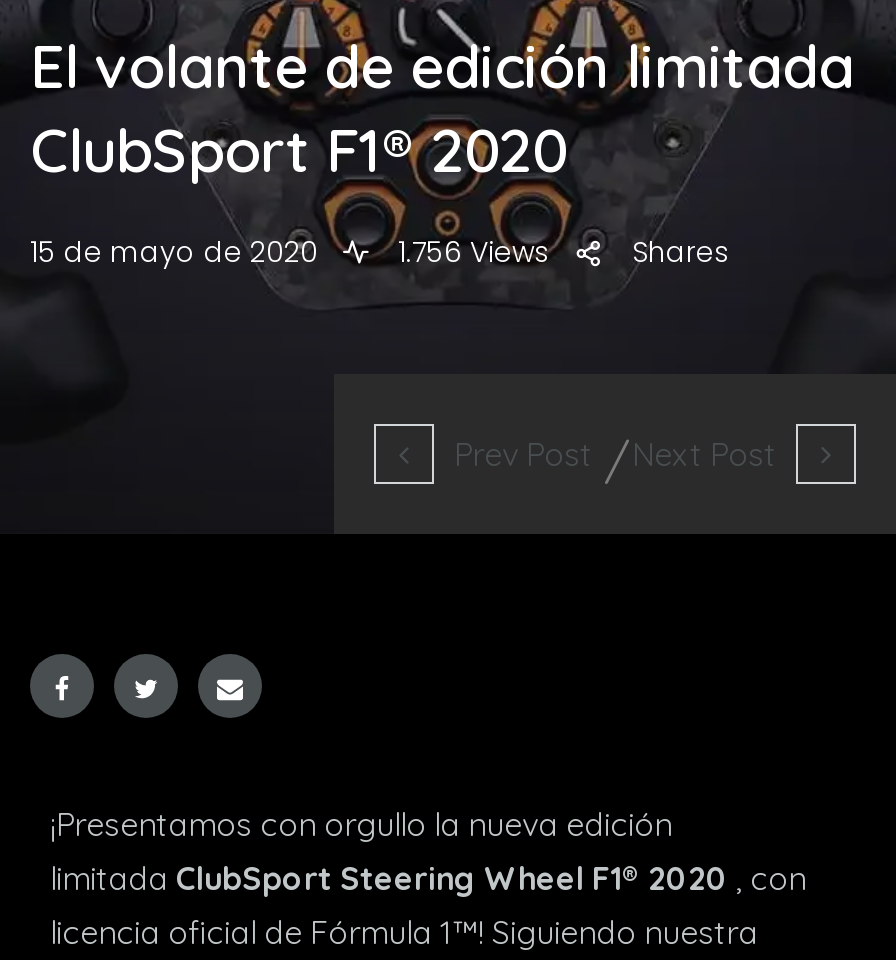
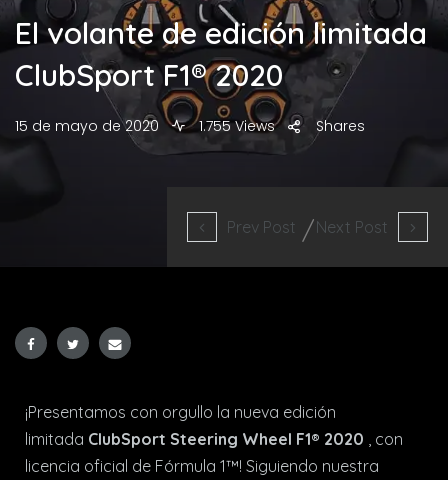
- 15 de mayo de 2020 1.756 Views
+ 15 de mayo de 2020 1.755 Views
